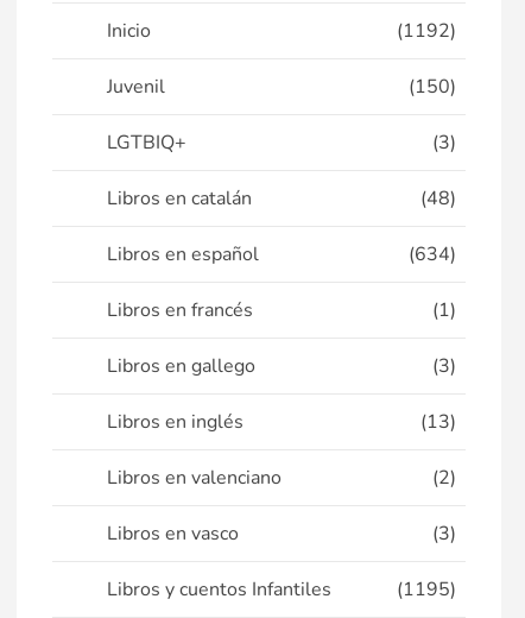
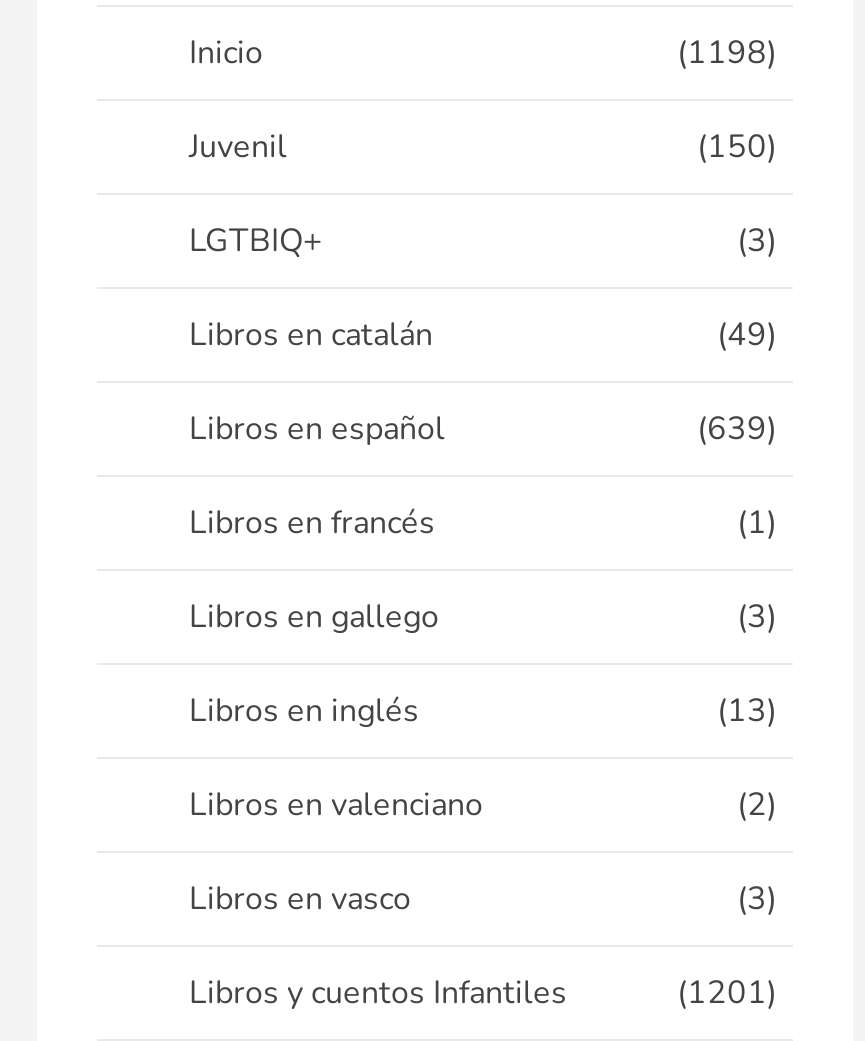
- (1192)
+ (1198)

- (48)
+ (49)

- (634)
+ (639)

- (1195)
+ (1201)
